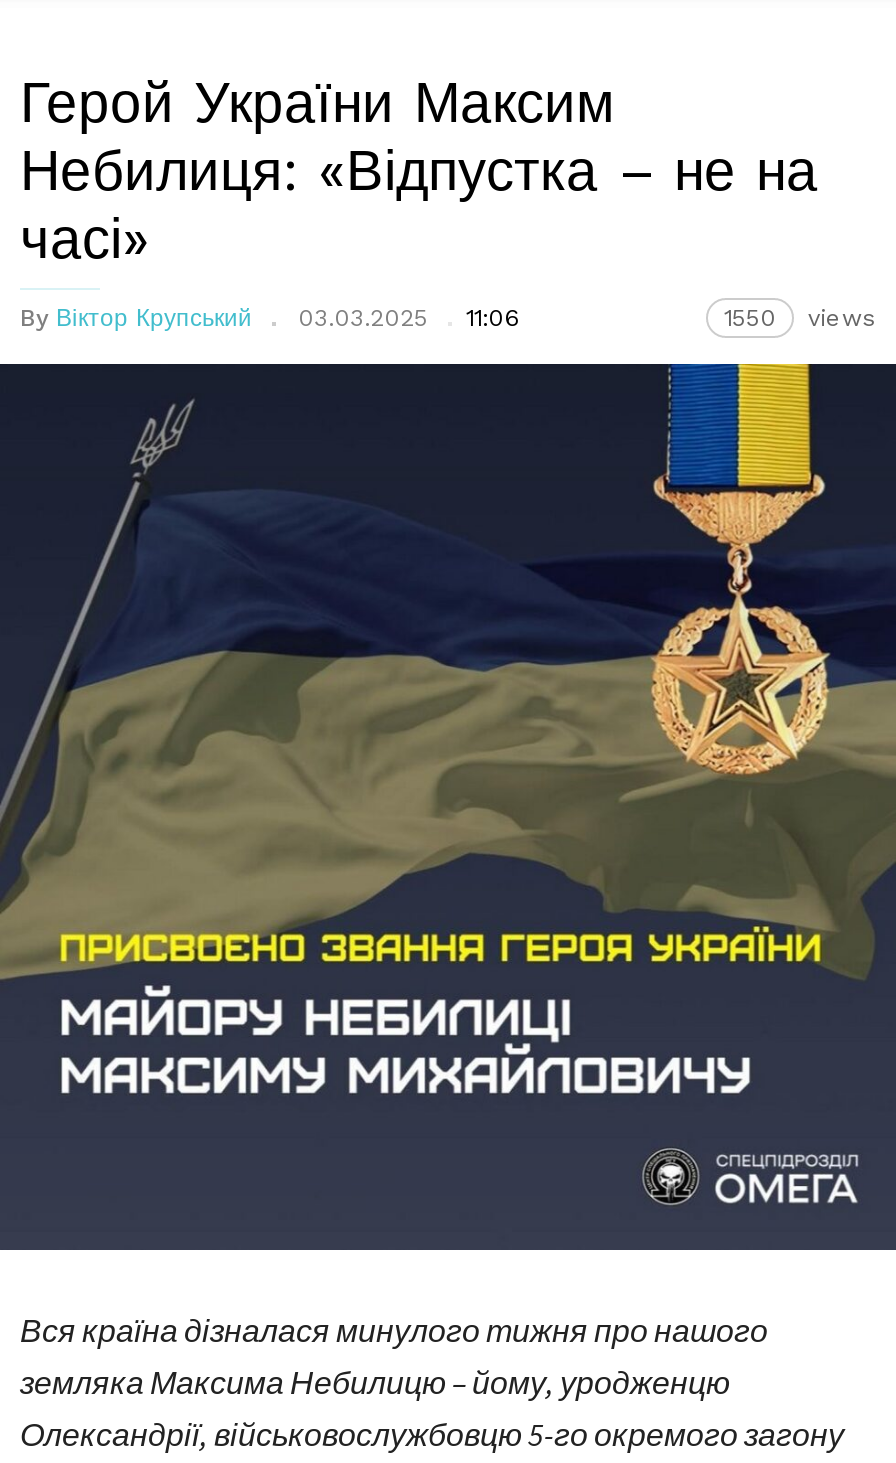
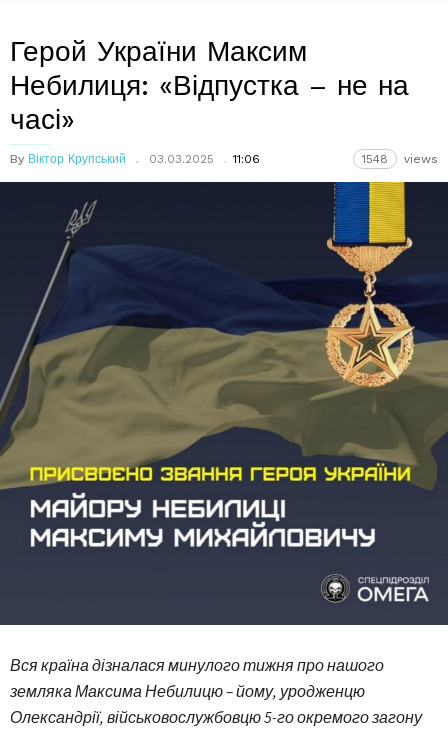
- 1550 views
+ 1548 views
